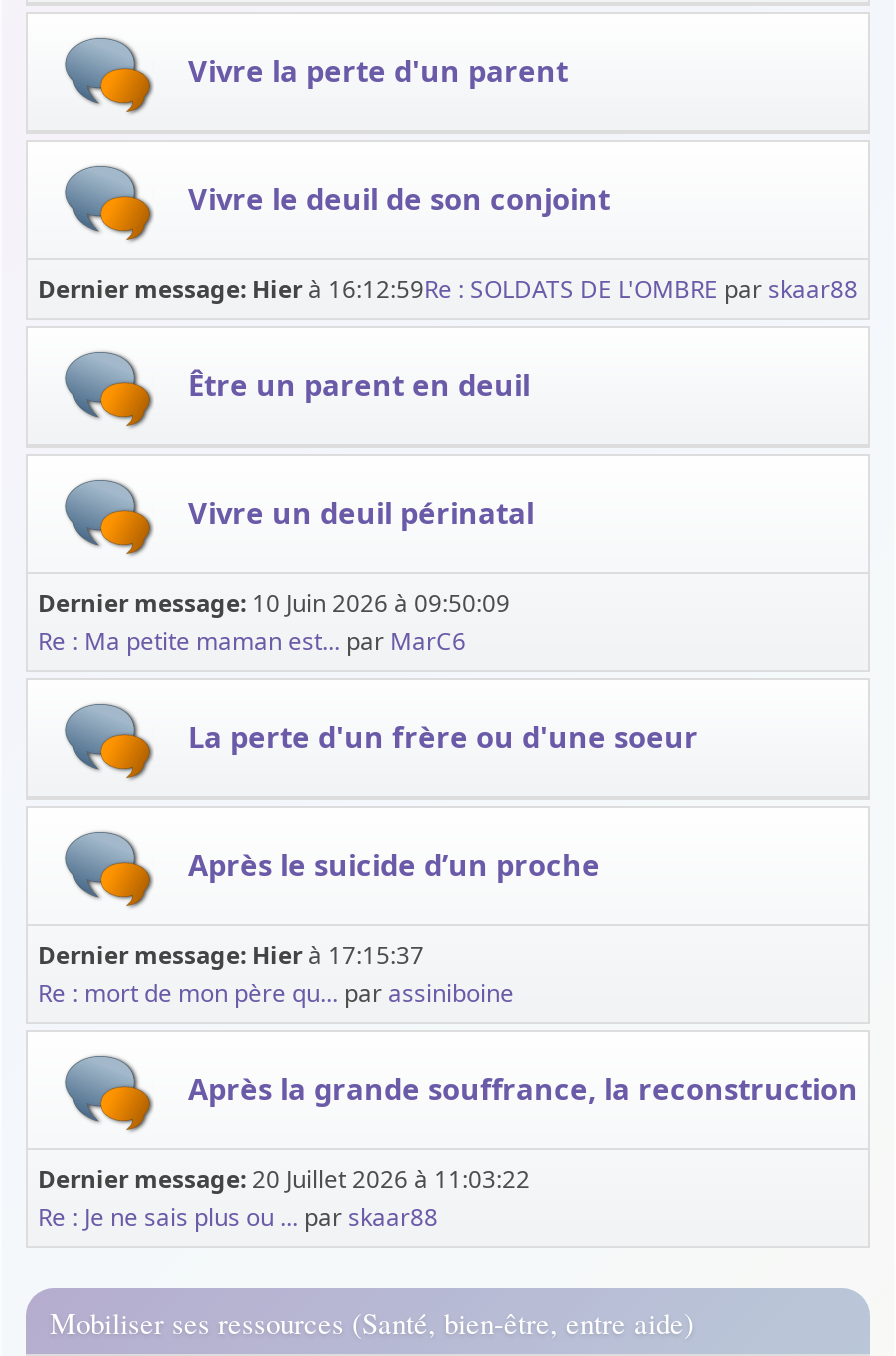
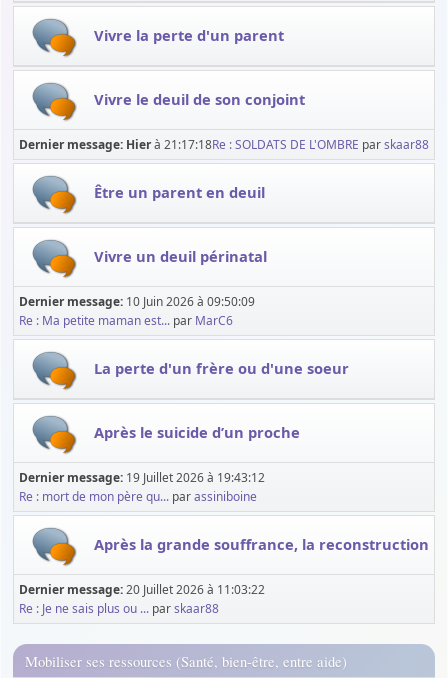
- Dernier message: Hier à 16:12:59Re : SOLDATS DE L'OMBRE par skaar88
+ Dernier message: Hier à 21:17:18Re : SOLDATS DE L'OMBRE par skaar88

- Dernier message: Hier à 17:15:37
+ Dernier message: 19 Juillet 2026 à 19:43:12
